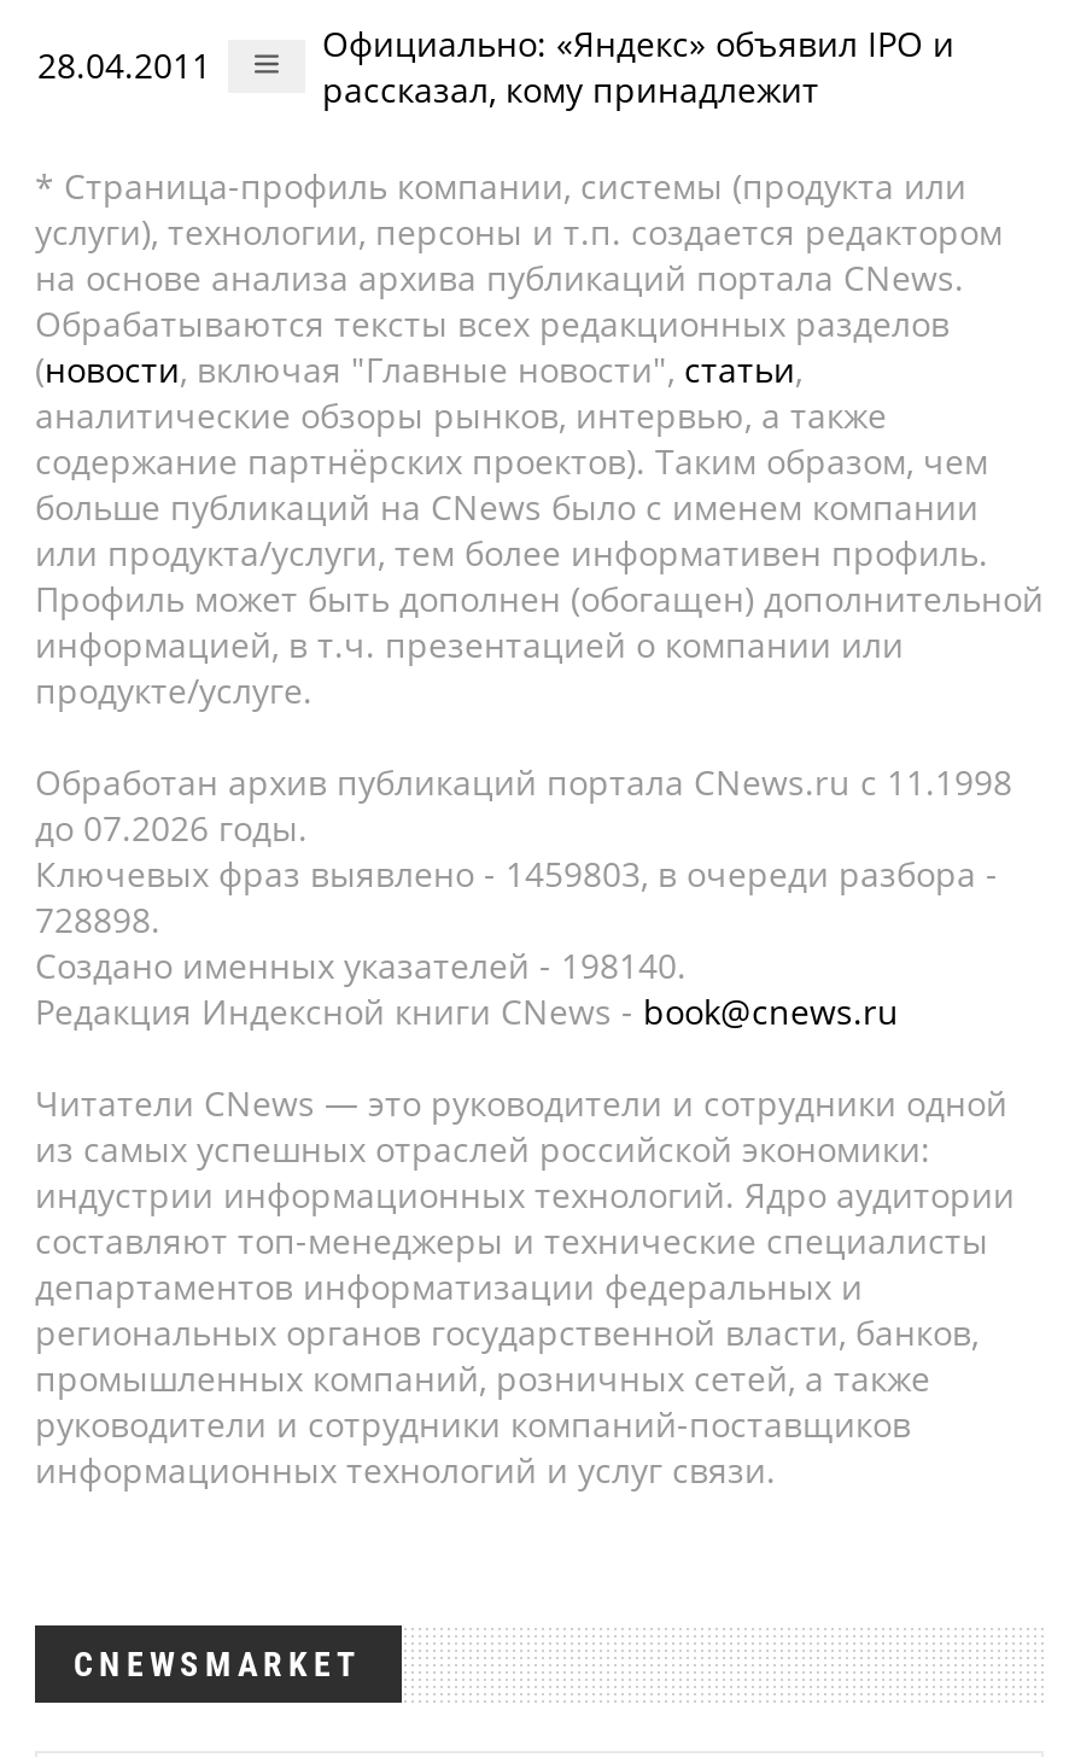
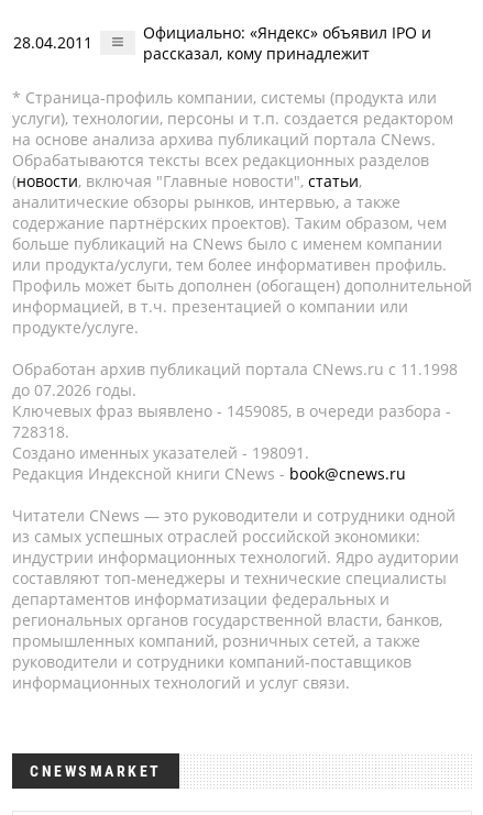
- Ключевых фраз выявлено - 1459803, в очереди разбора -
+ Ключевых фраз выявлено - 1459085, в очереди разбора -

- 728898.
+ 728318.

- Создано именных указателей - 198140.
+ Создано именных указателей - 198091.
